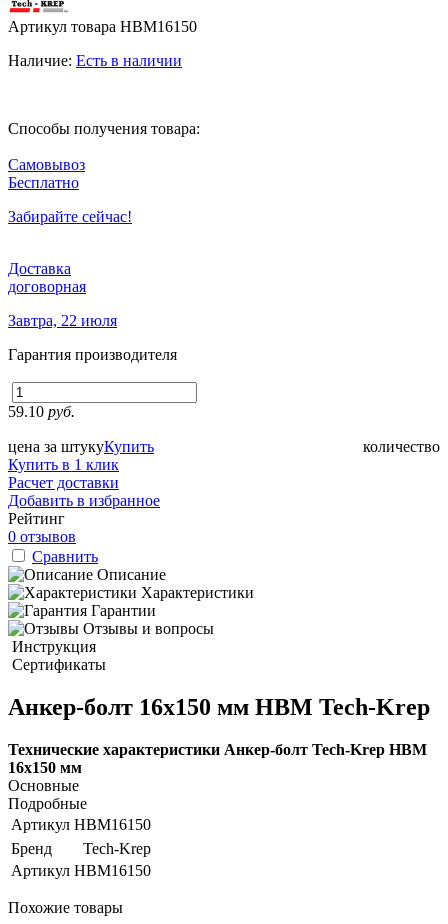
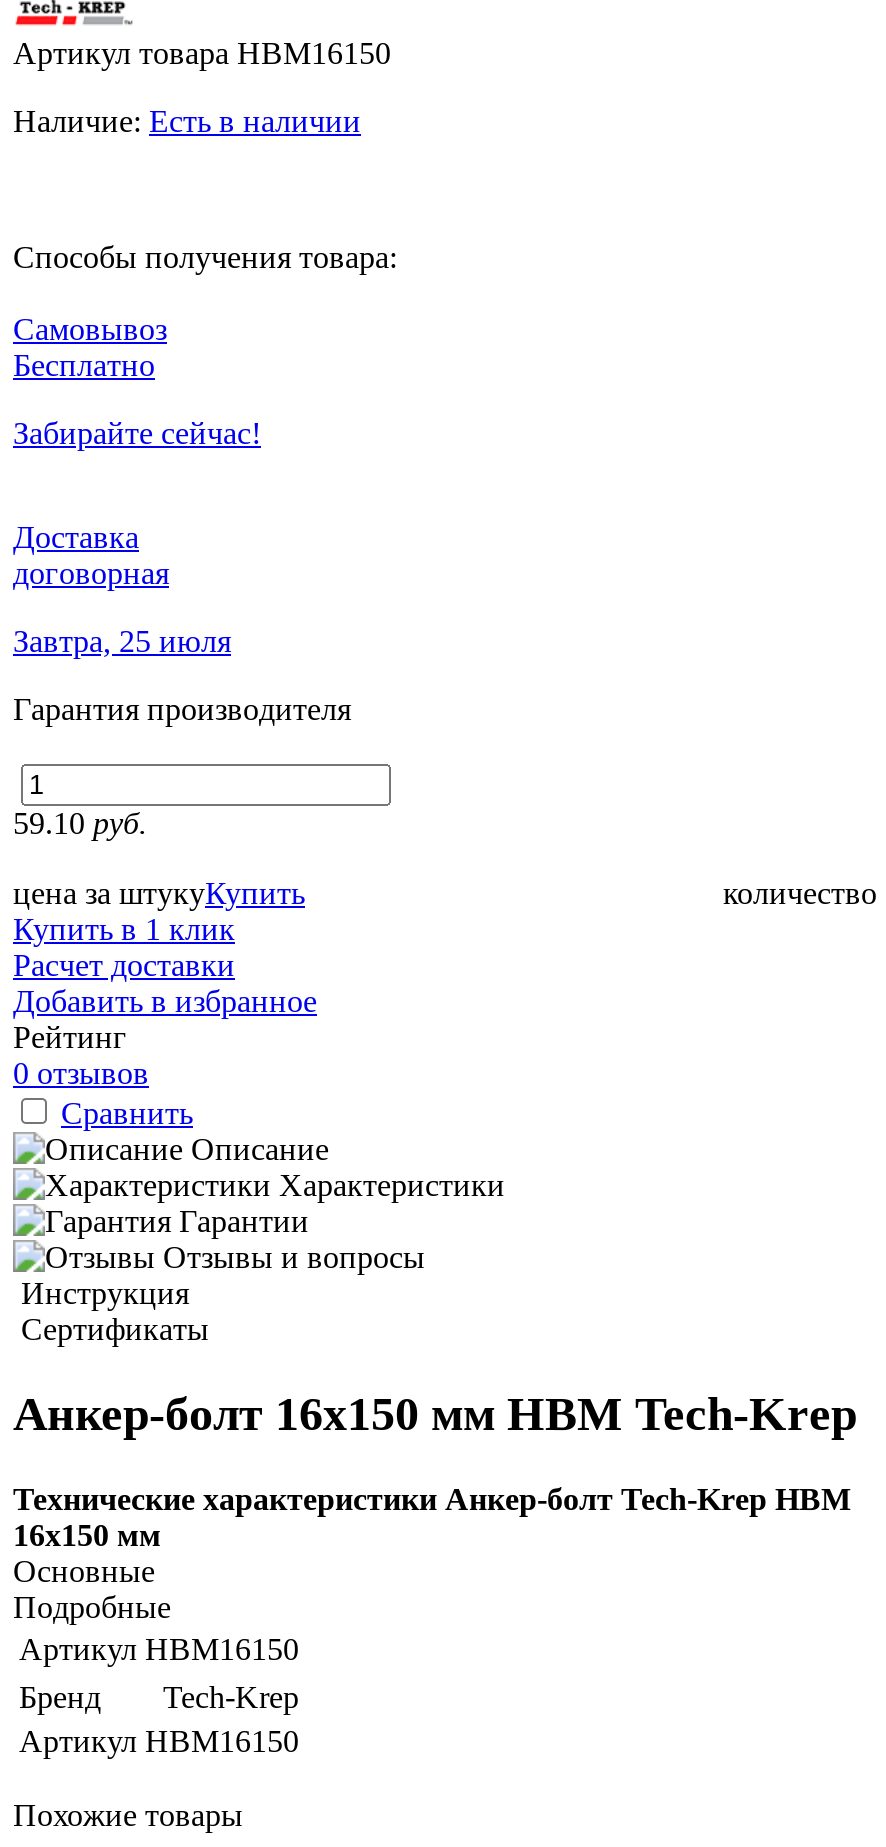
- Завтра, 22 июля
+ Завтра, 25 июля
